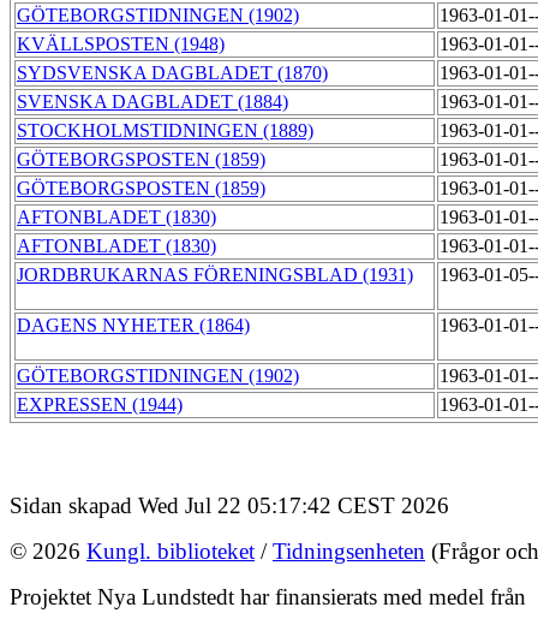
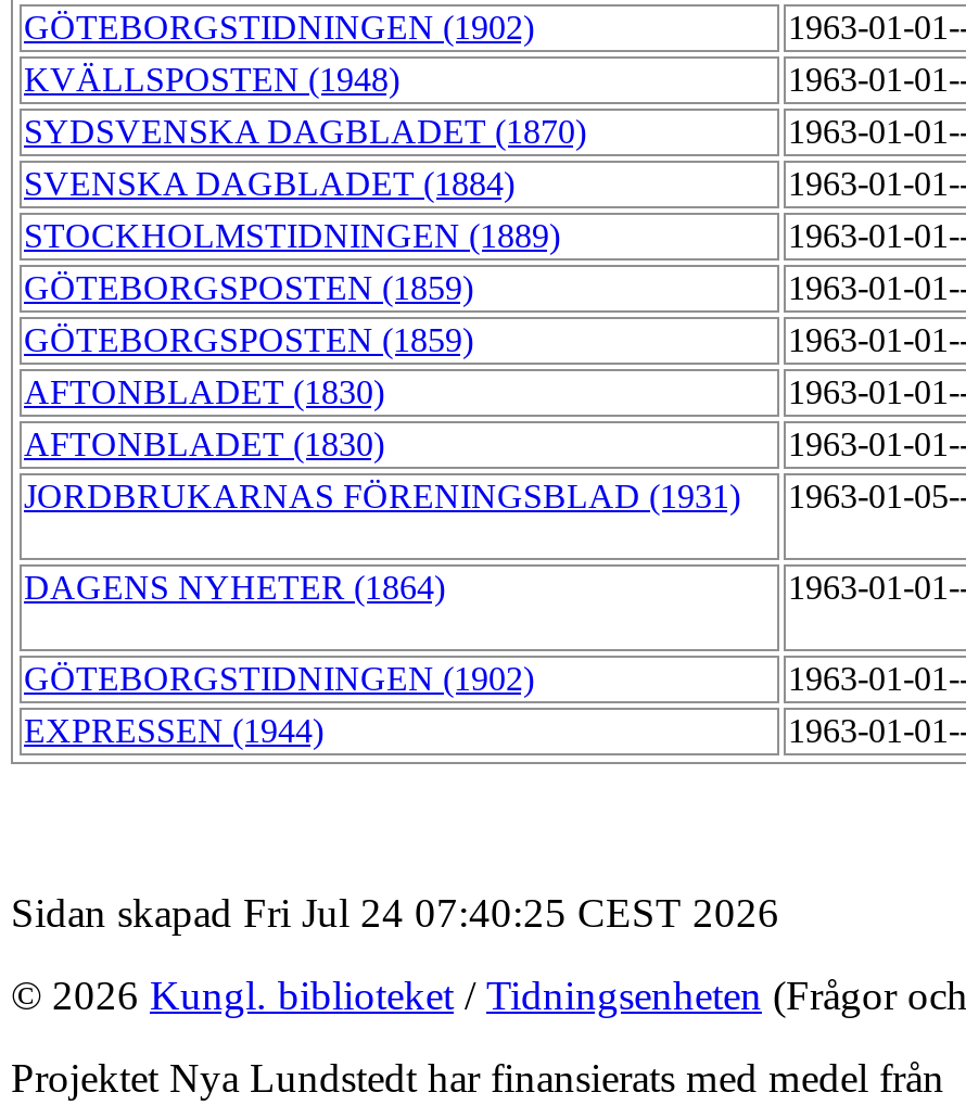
- Sidan skapad Wed Jul 22 05:17:42 CEST 2026
+ Sidan skapad Fri Jul 24 07:40:25 CEST 2026
